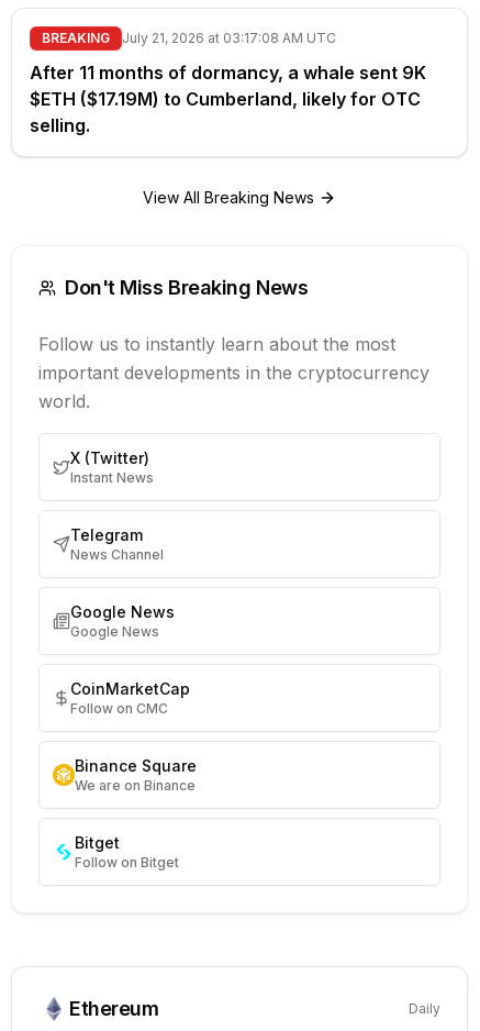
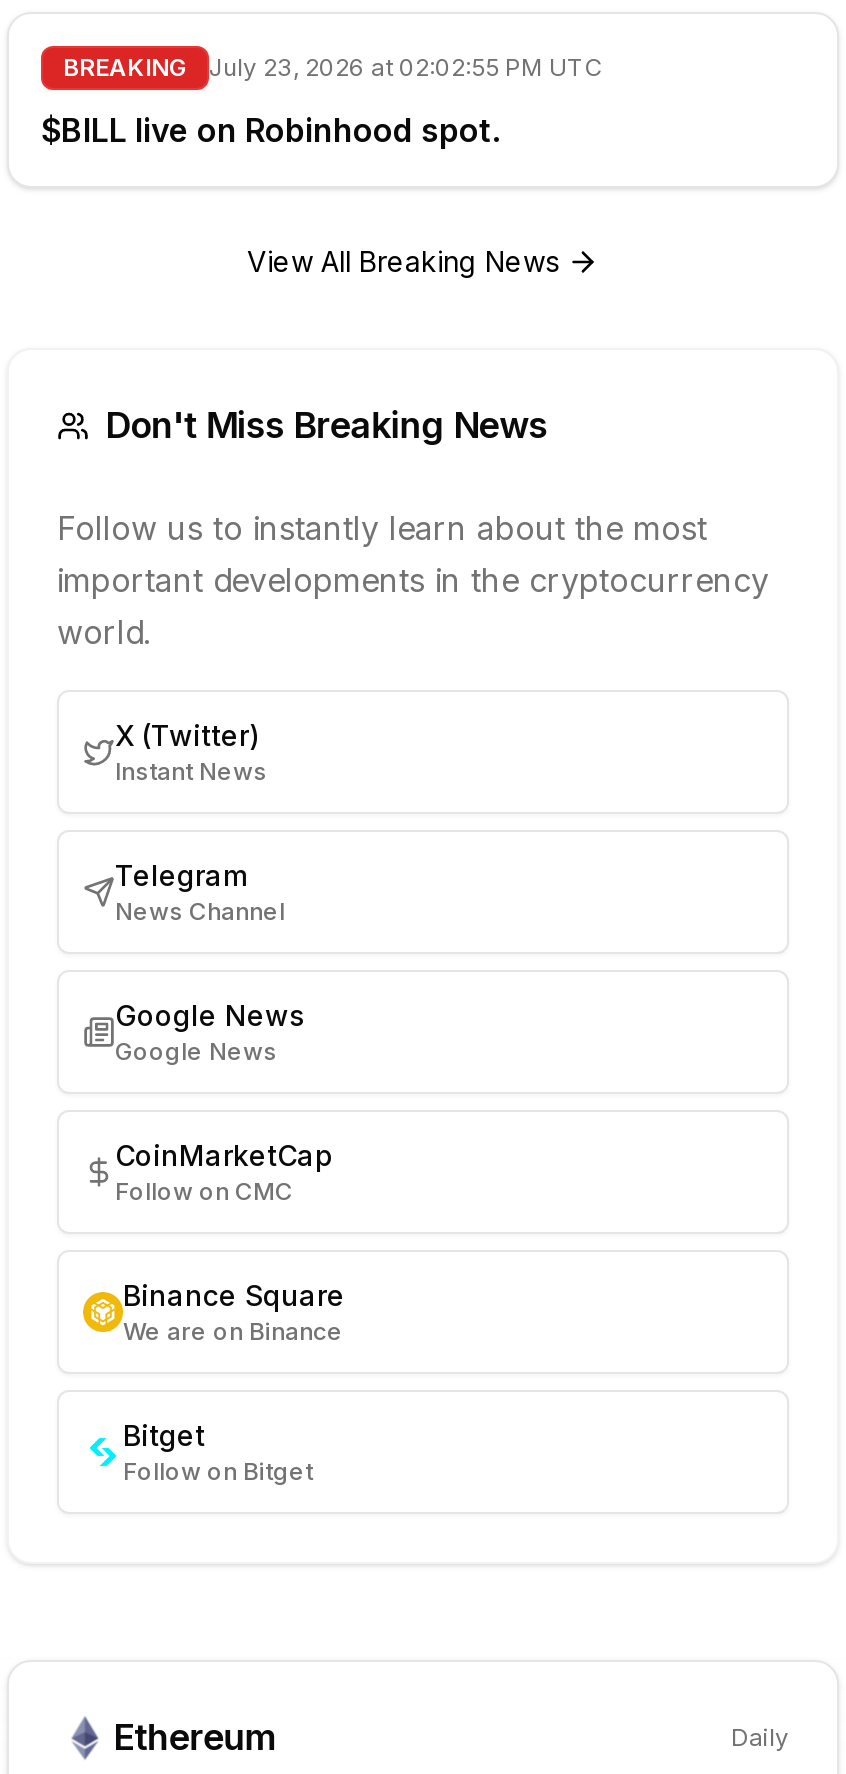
- BREAKING July 21, 2026 at 03:17:08 AM UTC
+ BREAKING July 23, 2026 at 02:02:55 PM UTC

- After 11 months of dormancy, a whale sent 9K
- $ETH ($17.19M) to Cumberland, likely for OTC
- selling.
+ $BILL live on Robinhood spot.
